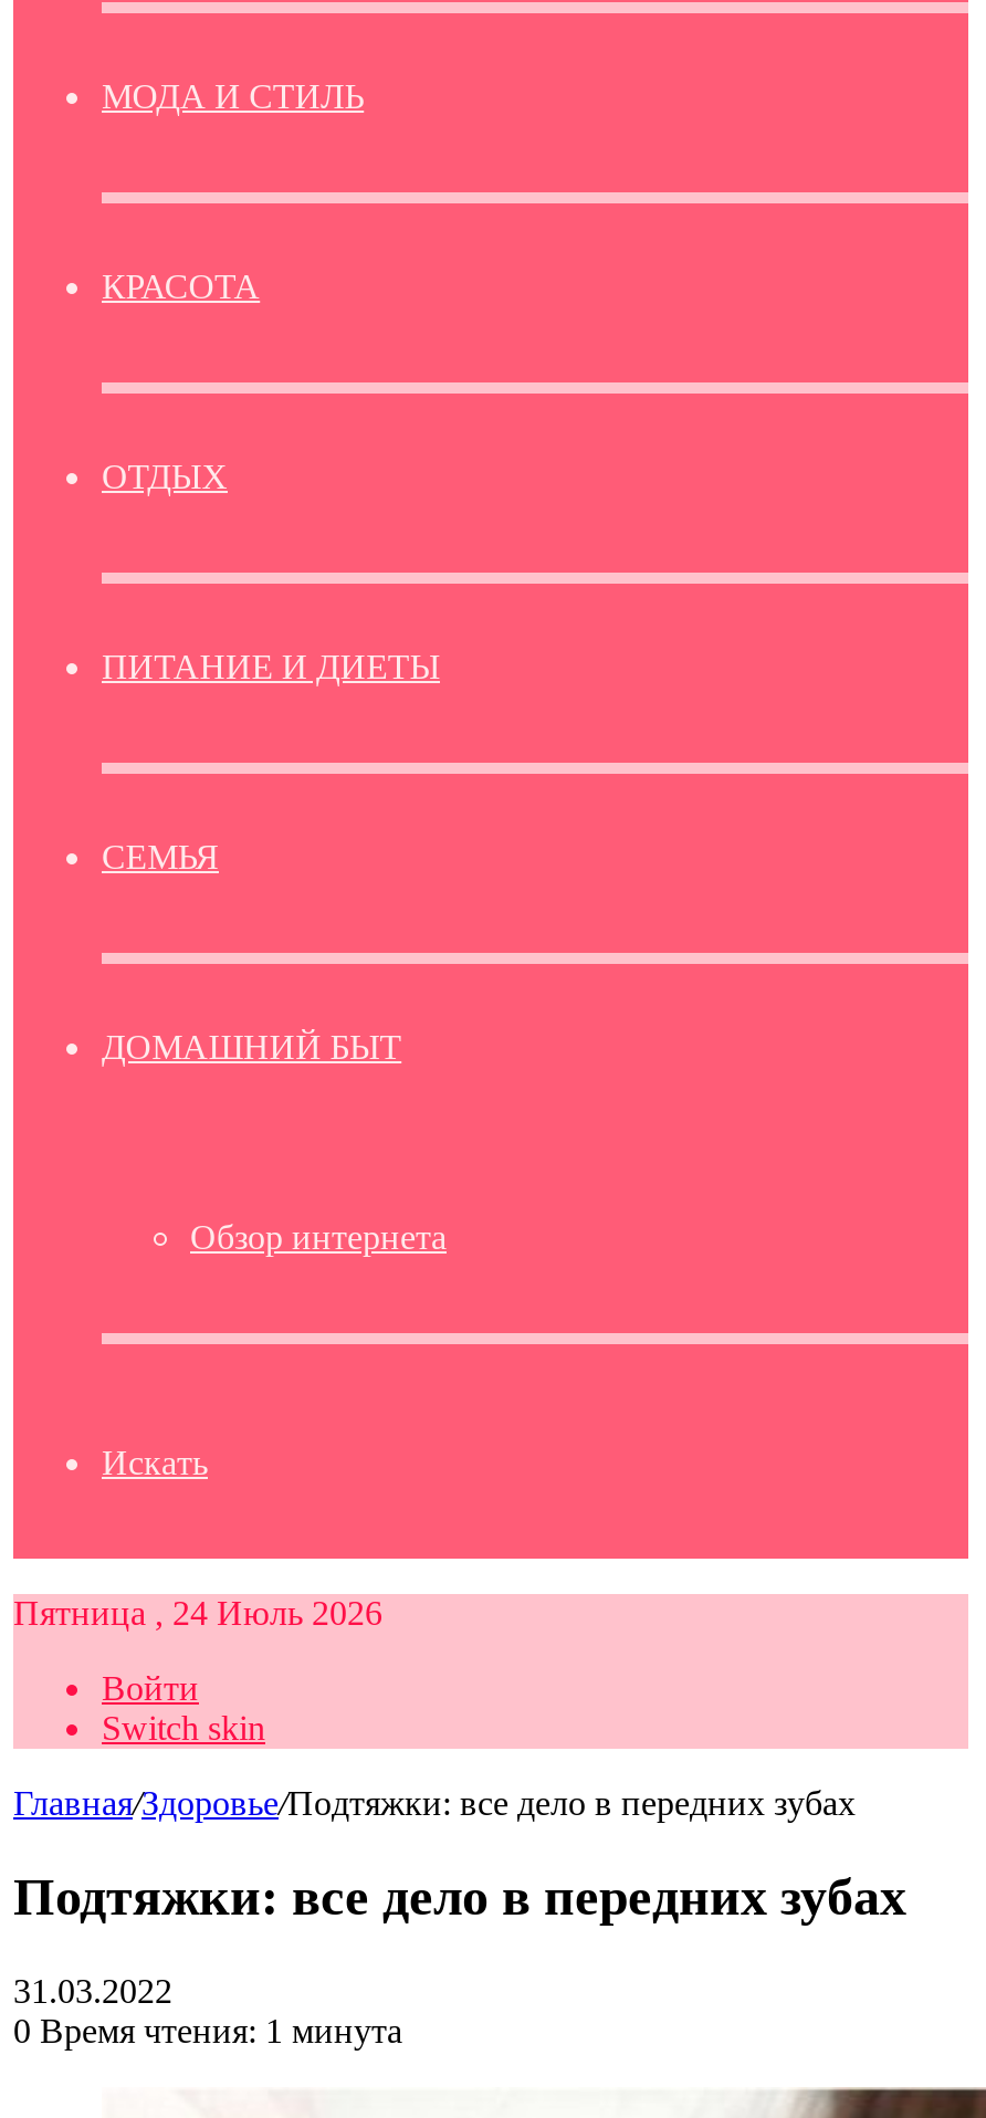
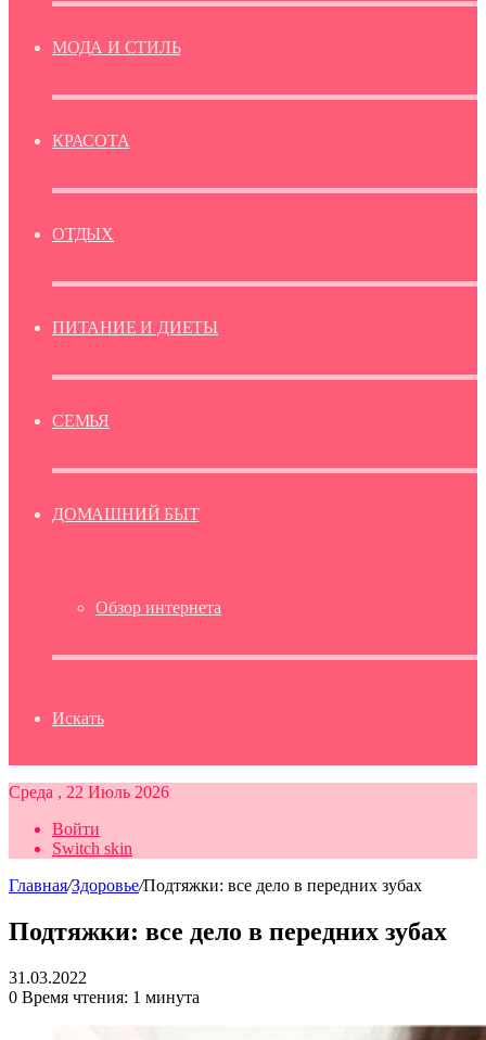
- Пятница , 24 Июль 2026
+ Среда , 22 Июль 2026
